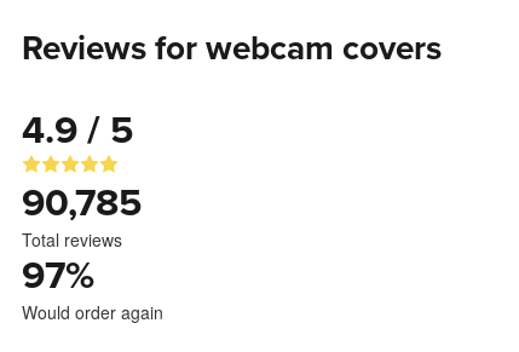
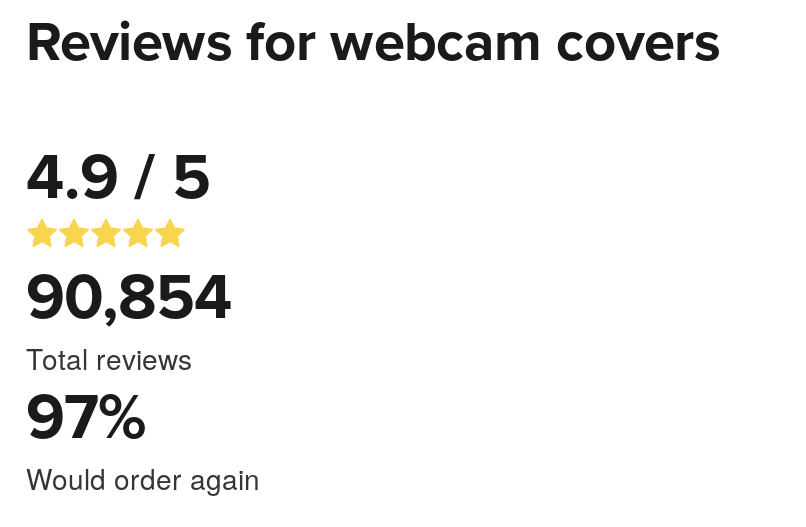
- 90,785
+ 90,854
